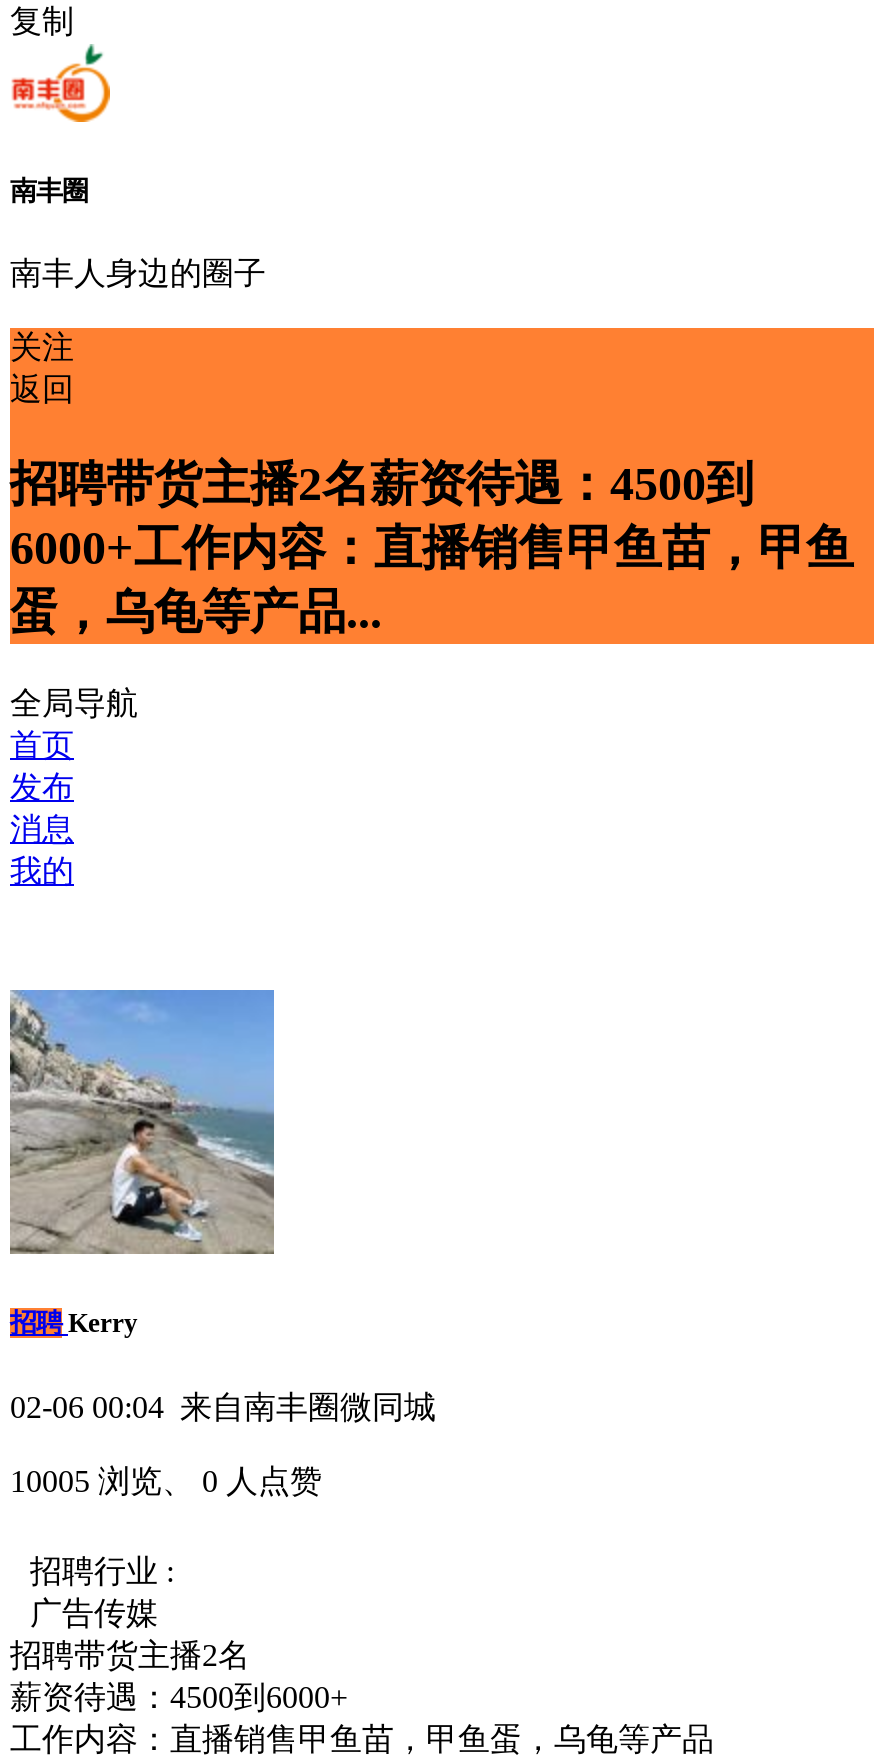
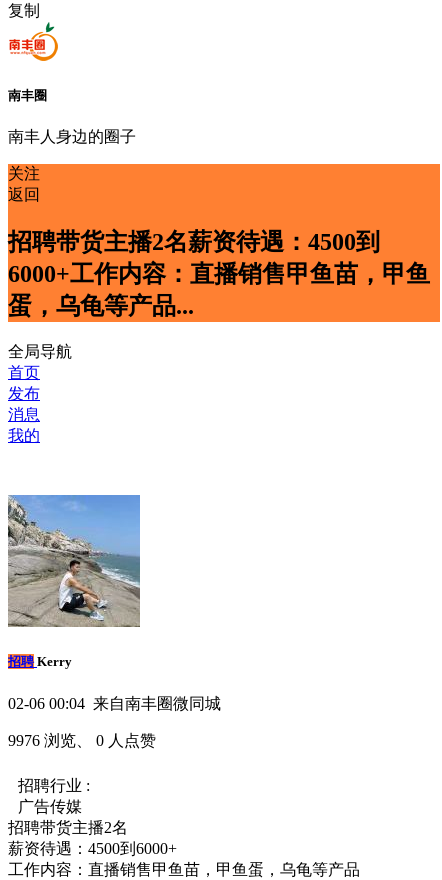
- 10005 浏览、 0 人点赞
+ 9976 浏览、 0 人点赞
